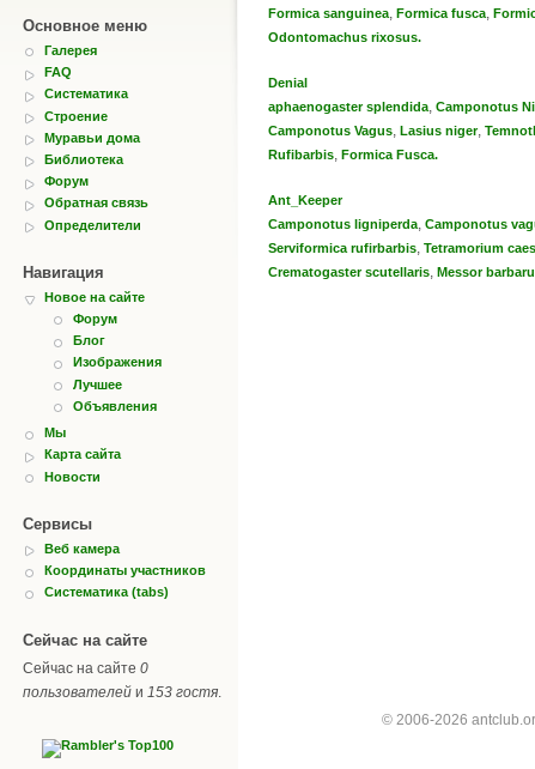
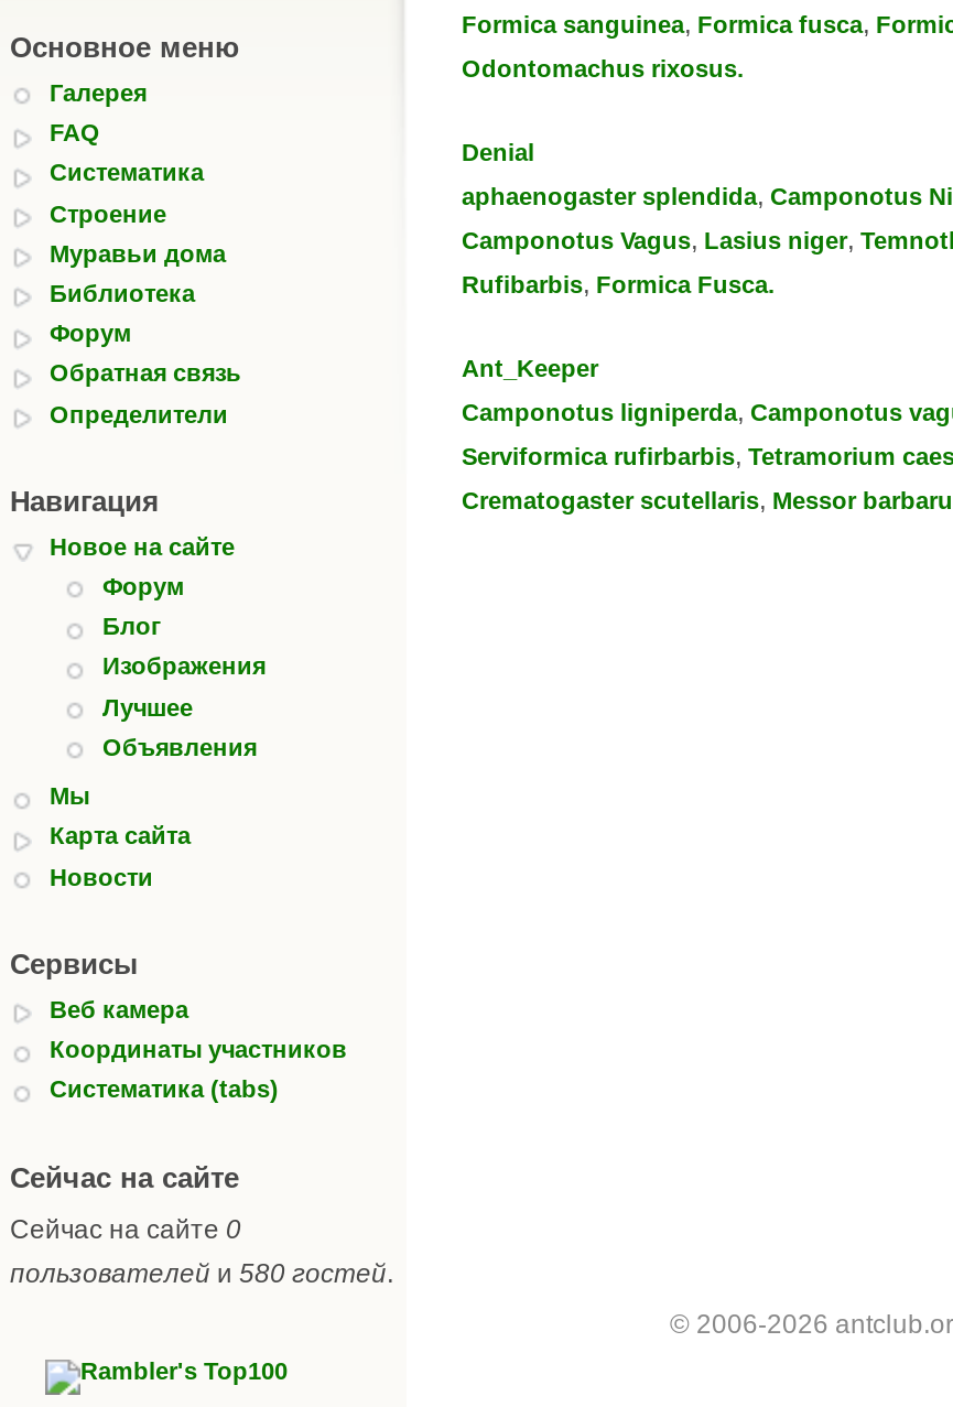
- пользователей и 153 гостя.
+ пользователей и 580 гостей.
